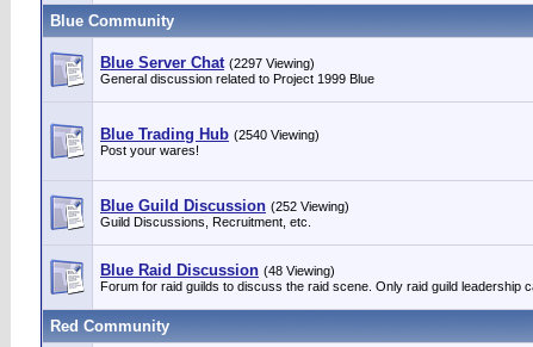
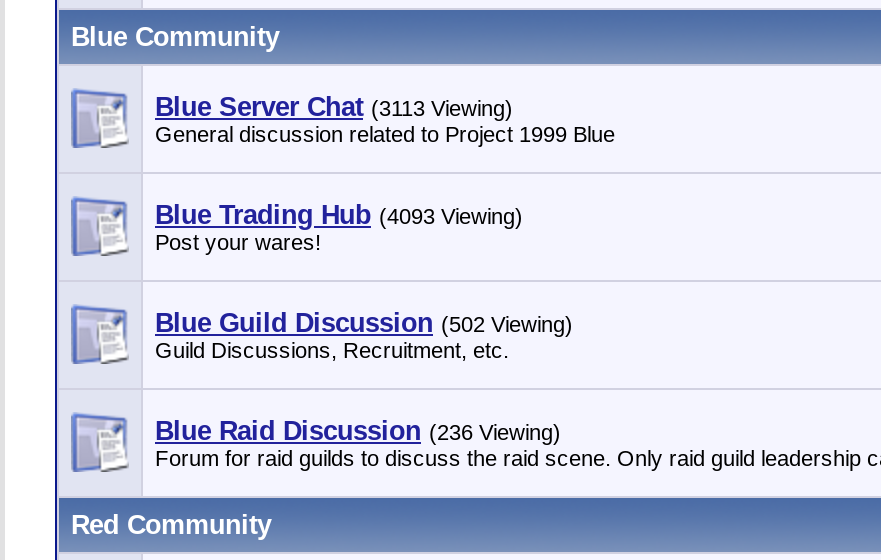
- Blue Server Chat (2297 Viewing)
+ Blue Server Chat (3113 Viewing)

- Blue Trading Hub (2540 Viewing)
+ Blue Trading Hub (4093 Viewing)

- Blue Guild Discussion (252 Viewing)
+ Blue Guild Discussion (502 Viewing)

- Blue Raid Discussion (48 Viewing)
+ Blue Raid Discussion (236 Viewing)
